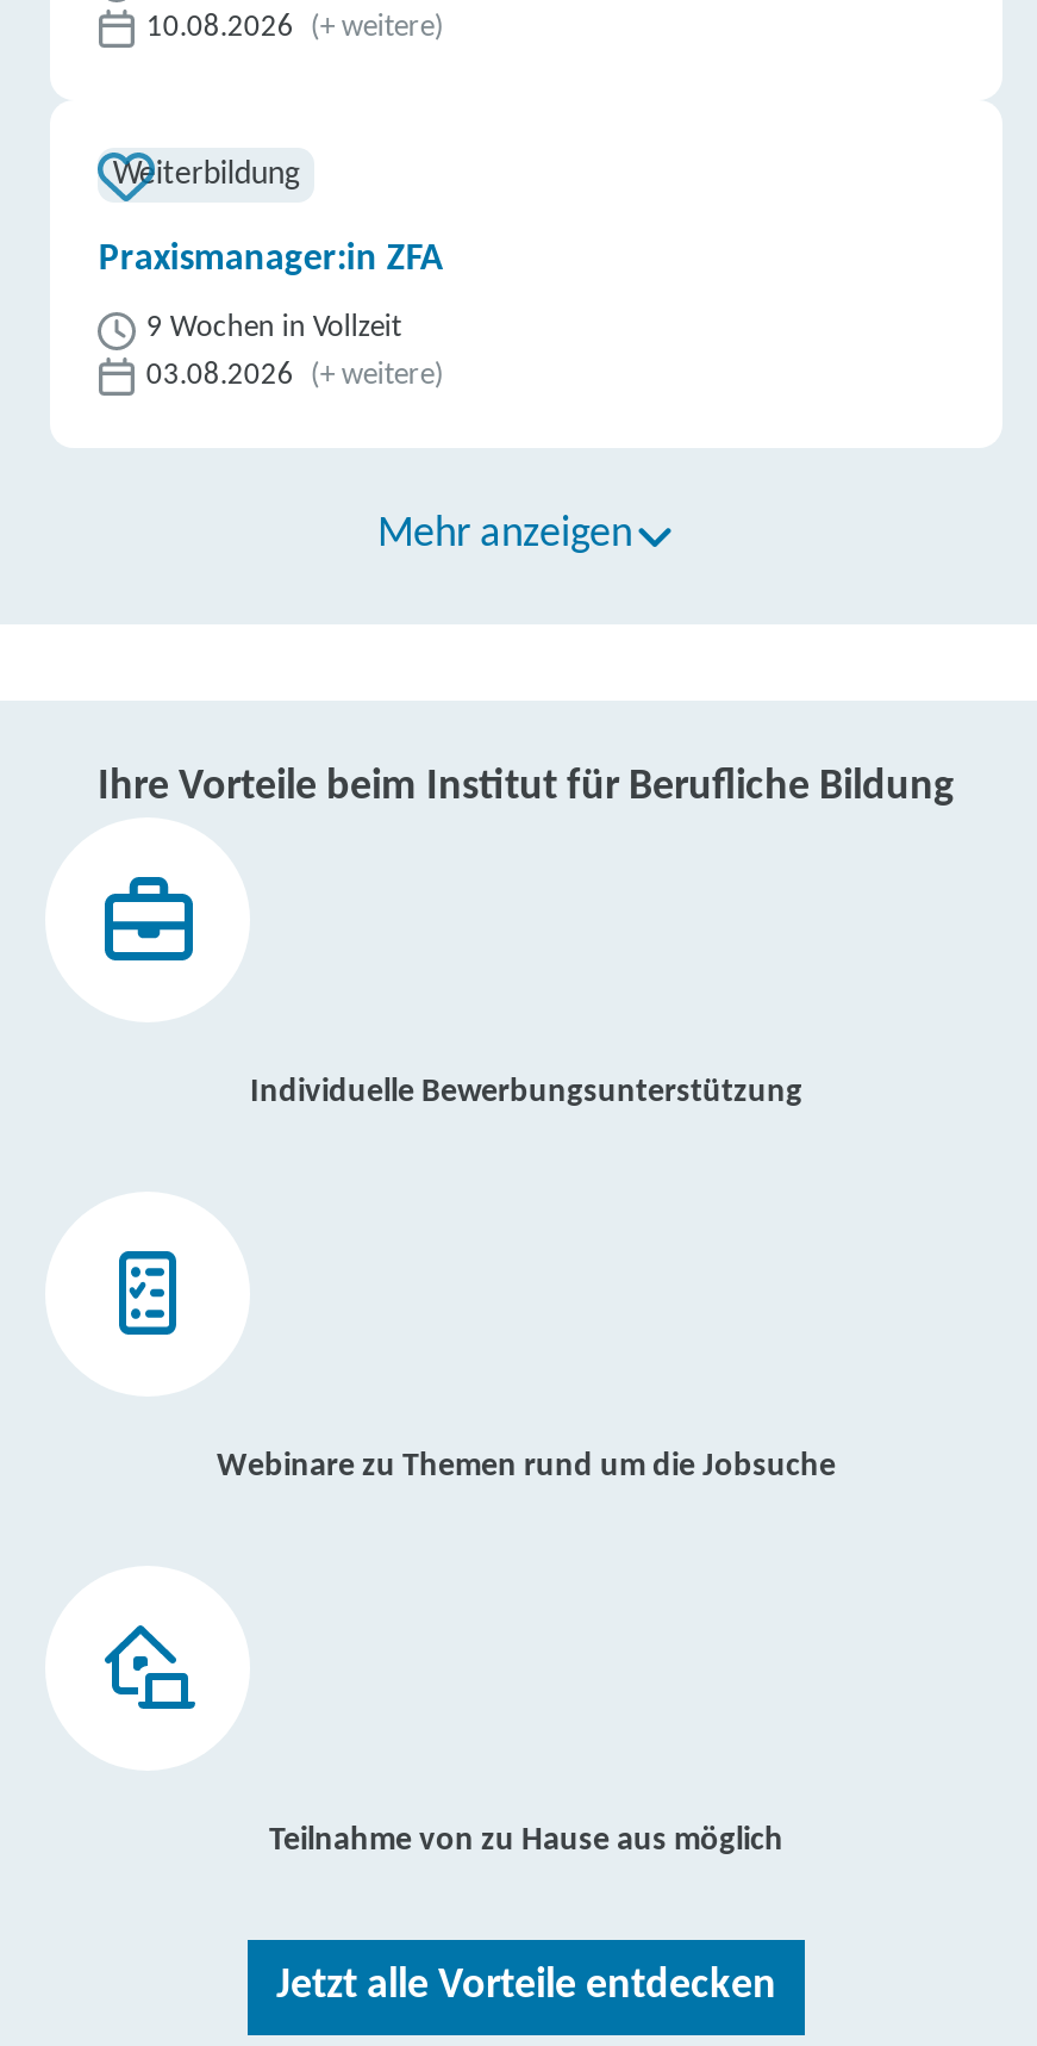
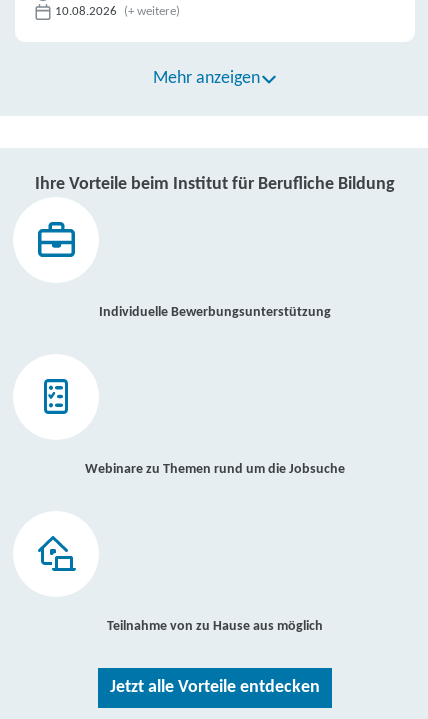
- Weiterbildung
- Praxismanager:in ZFA
- 9 Wochen in Vollzeit
- 03.08.2026 (+ weitere)
